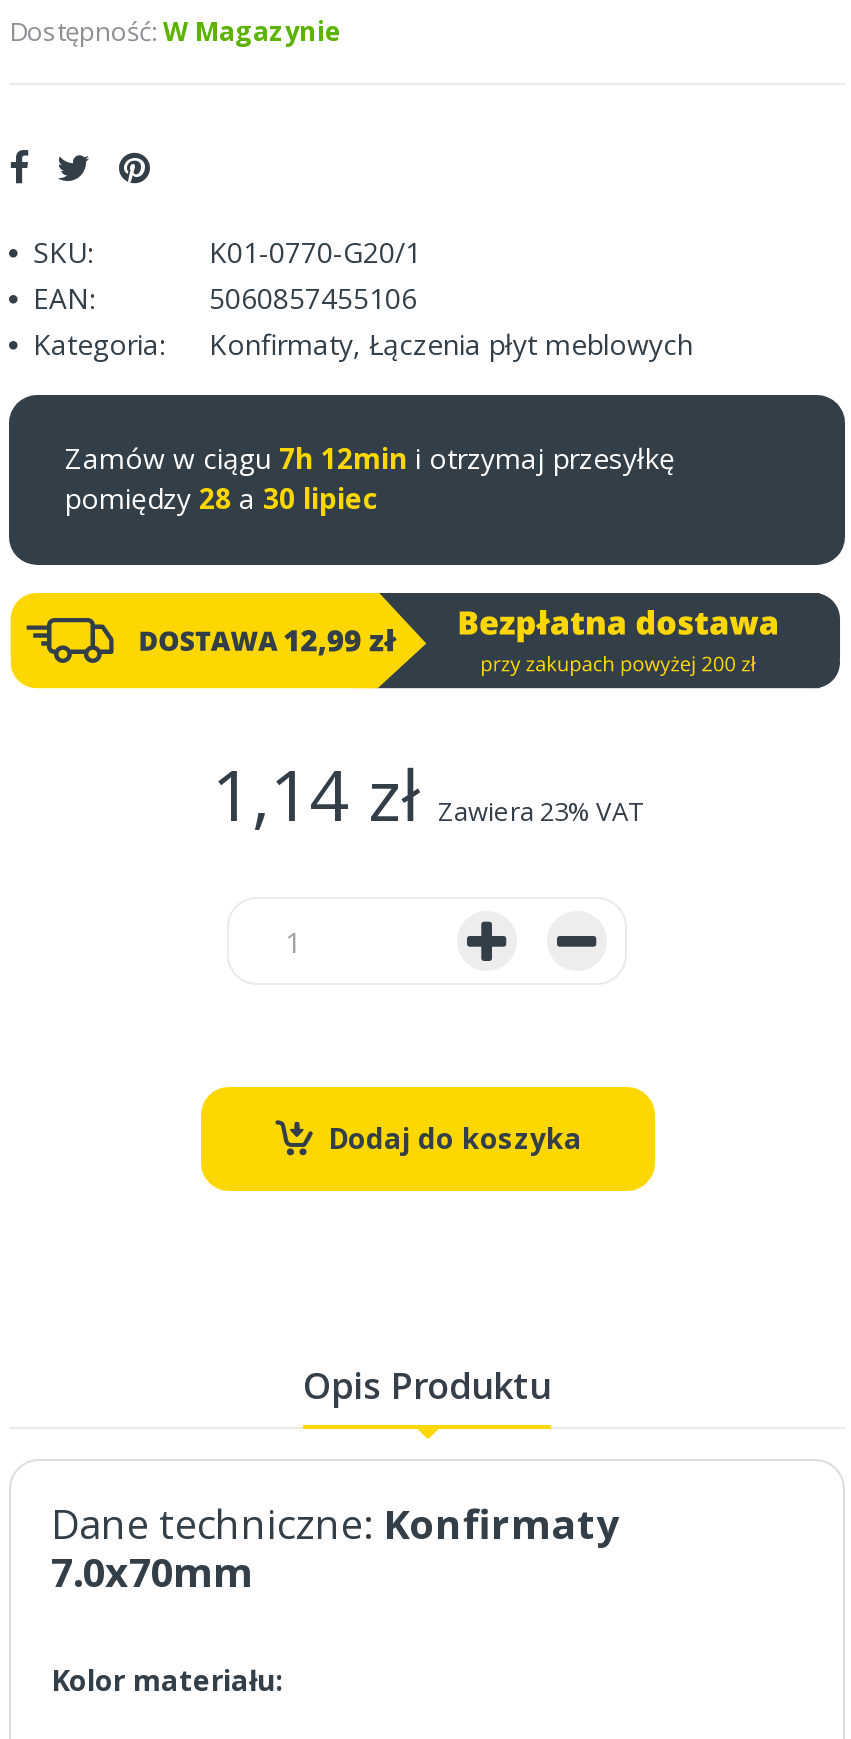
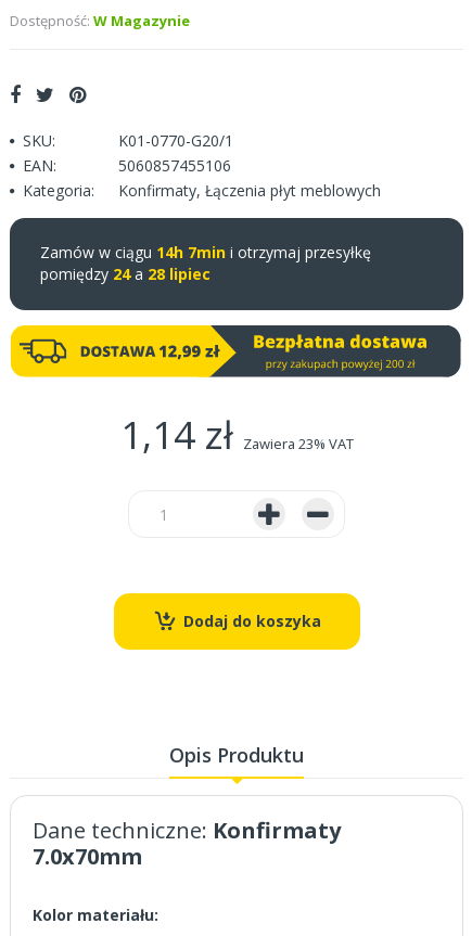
- Zamów w ciągu 7h 12min i otrzymaj przesyłkę
+ Zamów w ciągu 14h 7min i otrzymaj przesyłkę

- pomiędzy 28 a 30 lipiec
+ pomiędzy 24 a 28 lipiec
